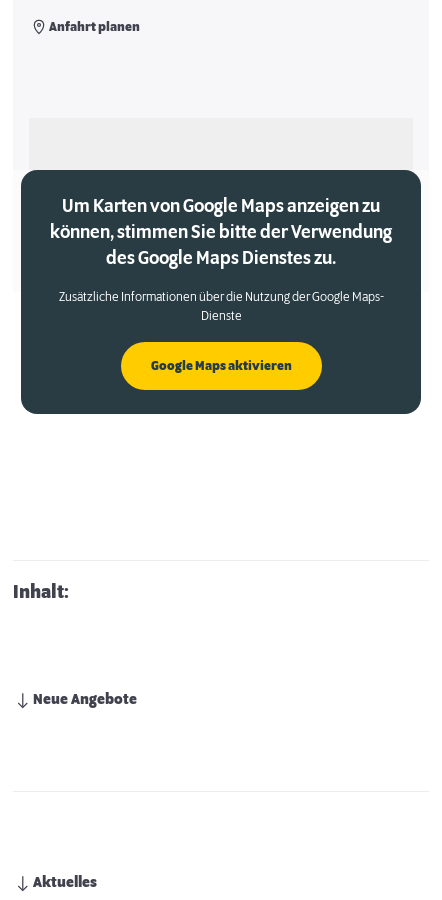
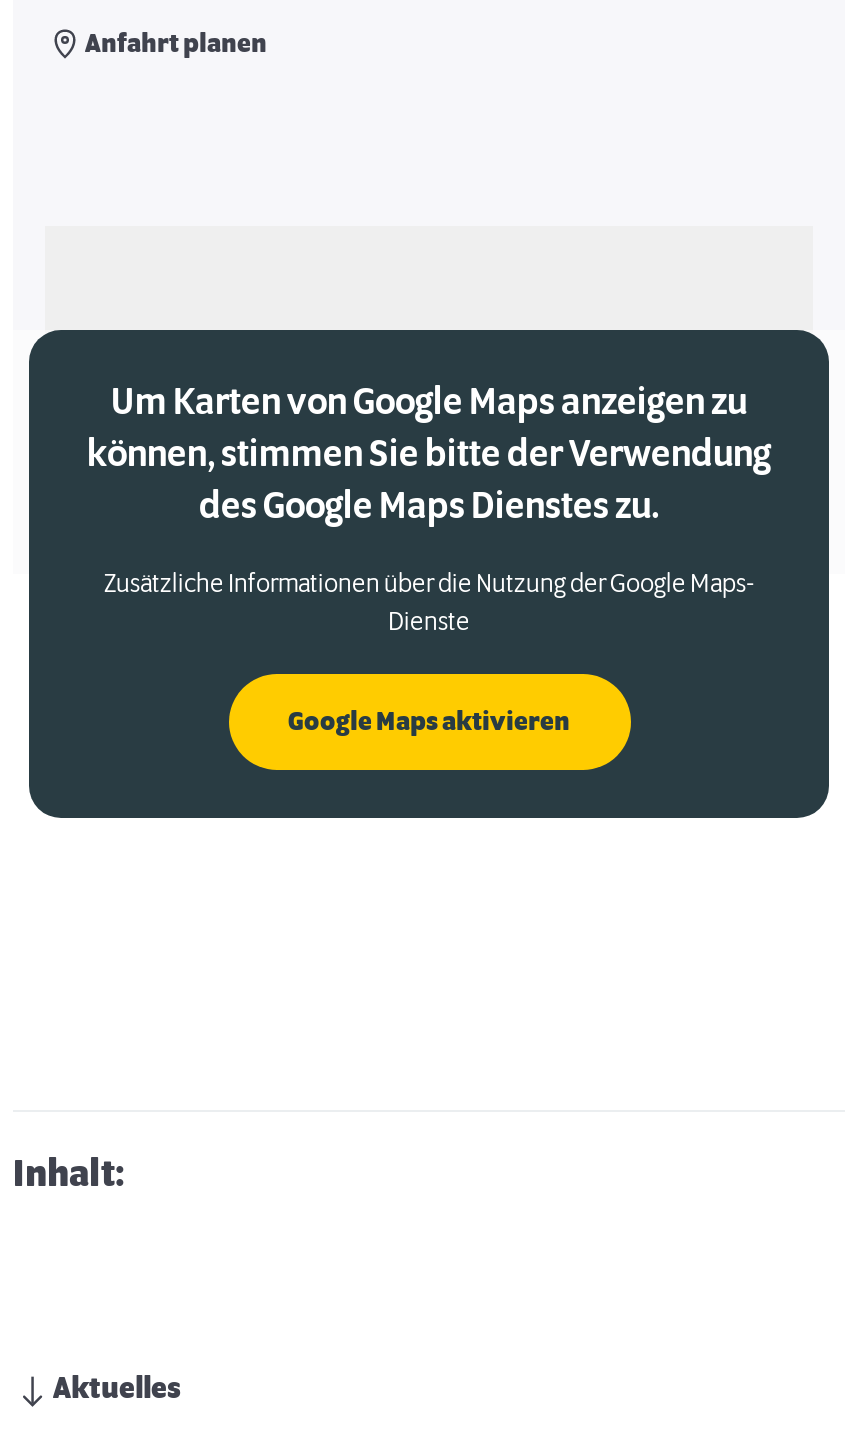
- Neue Angebote
